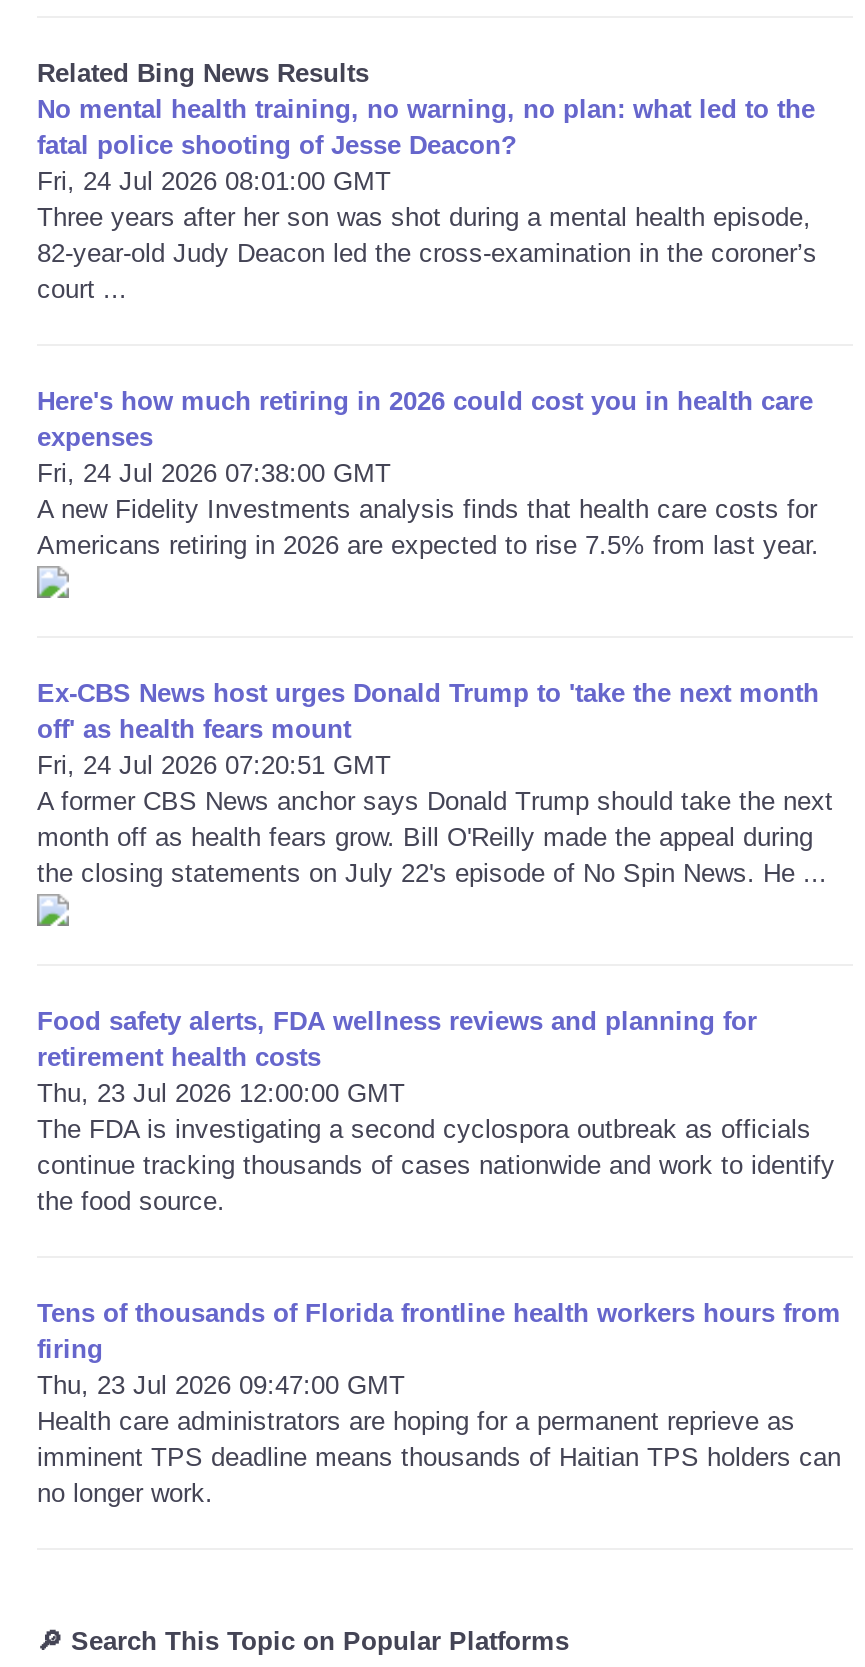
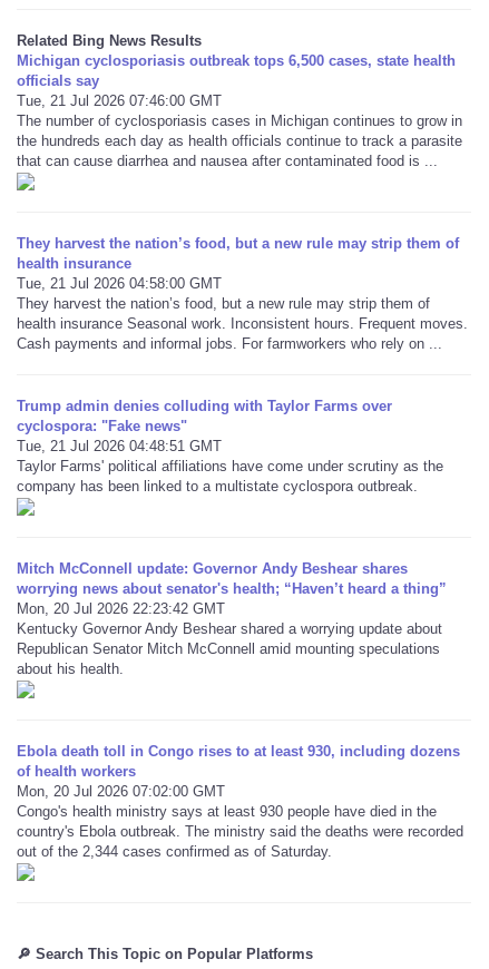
- No mental health training, no warning, no plan: what led to the
- fatal police shooting of Jesse Deacon?
- Fri, 24 Jul 2026 08:01:00 GMT
- Three years after her son was shot during a mental health episode,
- 82-year-old Judy Deacon led the cross-examination in the coroner’s
- court ...
+ Michigan cyclosporiasis outbreak tops 6,500 cases, state health
+ officials say
+ Tue, 21 Jul 2026 07:46:00 GMT
+ The number of cyclosporiasis cases in Michigan continues to grow in
+ the hundreds each day as health officials continue to track a parasite
+ that can cause diarrhea and nausea after contaminated food is ...

- Here's how much retiring in 2026 could cost you in health care
- expenses
- Fri, 24 Jul 2026 07:38:00 GMT
- A new Fidelity Investments analysis finds that health care costs for
- Americans retiring in 2026 are expected to rise 7.5% from last year.
+ They harvest the nation’s food, but a new rule may strip them of
+ health insurance
+ Tue, 21 Jul 2026 04:58:00 GMT
+ They harvest the nation’s food, but a new rule may strip them of
+ health insurance Seasonal work. Inconsistent hours. Frequent moves.
+ Cash payments and informal jobs. For farmworkers who rely on ...

- Ex-CBS News host urges Donald Trump to 'take the next month
- off' as health fears mount
- Fri, 24 Jul 2026 07:20:51 GMT
- A former CBS News anchor says Donald Trump should take the next
- month off as health fears grow. Bill O'Reilly made the appeal during
- the closing statements on July 22's episode of No Spin News. He ...
+ Trump admin denies colluding with Taylor Farms over
+ cyclospora: "Fake news"
+ Tue, 21 Jul 2026 04:48:51 GMT
+ Taylor Farms' political affiliations have come under scrutiny as the
+ company has been linked to a multistate cyclospora outbreak.

- Food safety alerts, FDA wellness reviews and planning for
- retirement health costs
- Thu, 23 Jul 2026 12:00:00 GMT
- The FDA is investigating a second cyclospora outbreak as officials
- continue tracking thousands of cases nationwide and work to identify
- the food source.
+ Mitch McConnell update: Governor Andy Beshear shares
+ worrying news about senator's health; “Haven’t heard a thing”
+ Mon, 20 Jul 2026 22:23:42 GMT
+ Kentucky Governor Andy Beshear shared a worrying update about
+ Republican Senator Mitch McConnell amid mounting speculations
+ about his health.

- Tens of thousands of Florida frontline health workers hours from
- firing
- Thu, 23 Jul 2026 09:47:00 GMT
- Health care administrators are hoping for a permanent reprieve as
- imminent TPS deadline means thousands of Haitian TPS holders can
- no longer work.
+ Ebola death toll in Congo rises to at least 930, including dozens
+ of health workers
+ Mon, 20 Jul 2026 07:02:00 GMT
+ Congo's health ministry says at least 930 people have died in the
+ country's Ebola outbreak. The ministry said the deaths were recorded
+ out of the 2,344 cases confirmed as of Saturday.
